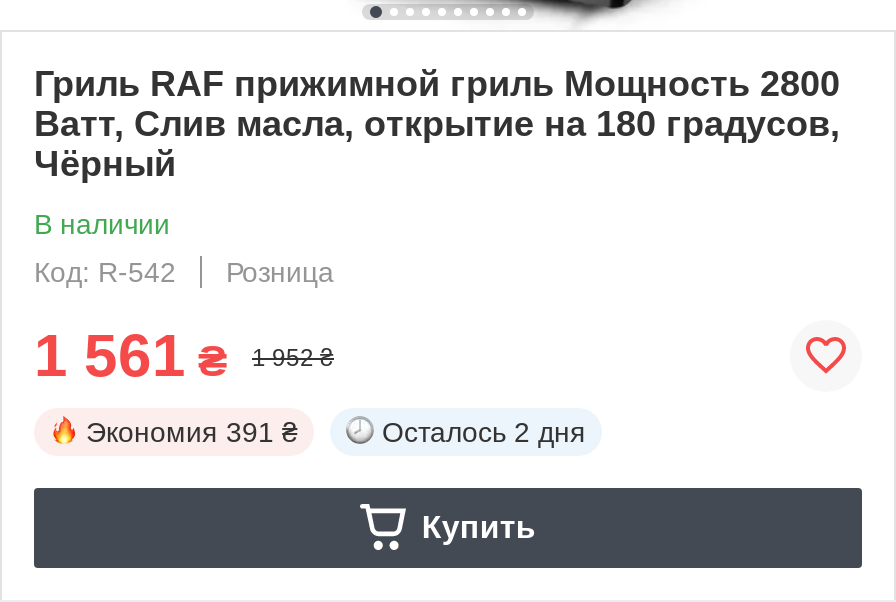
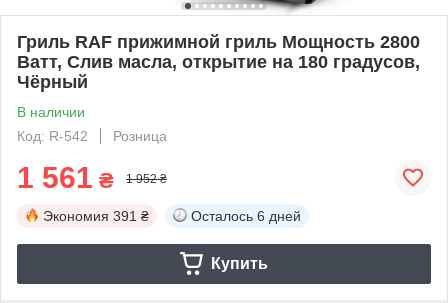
- Осталось 2 дня
+ Осталось 6 дней
